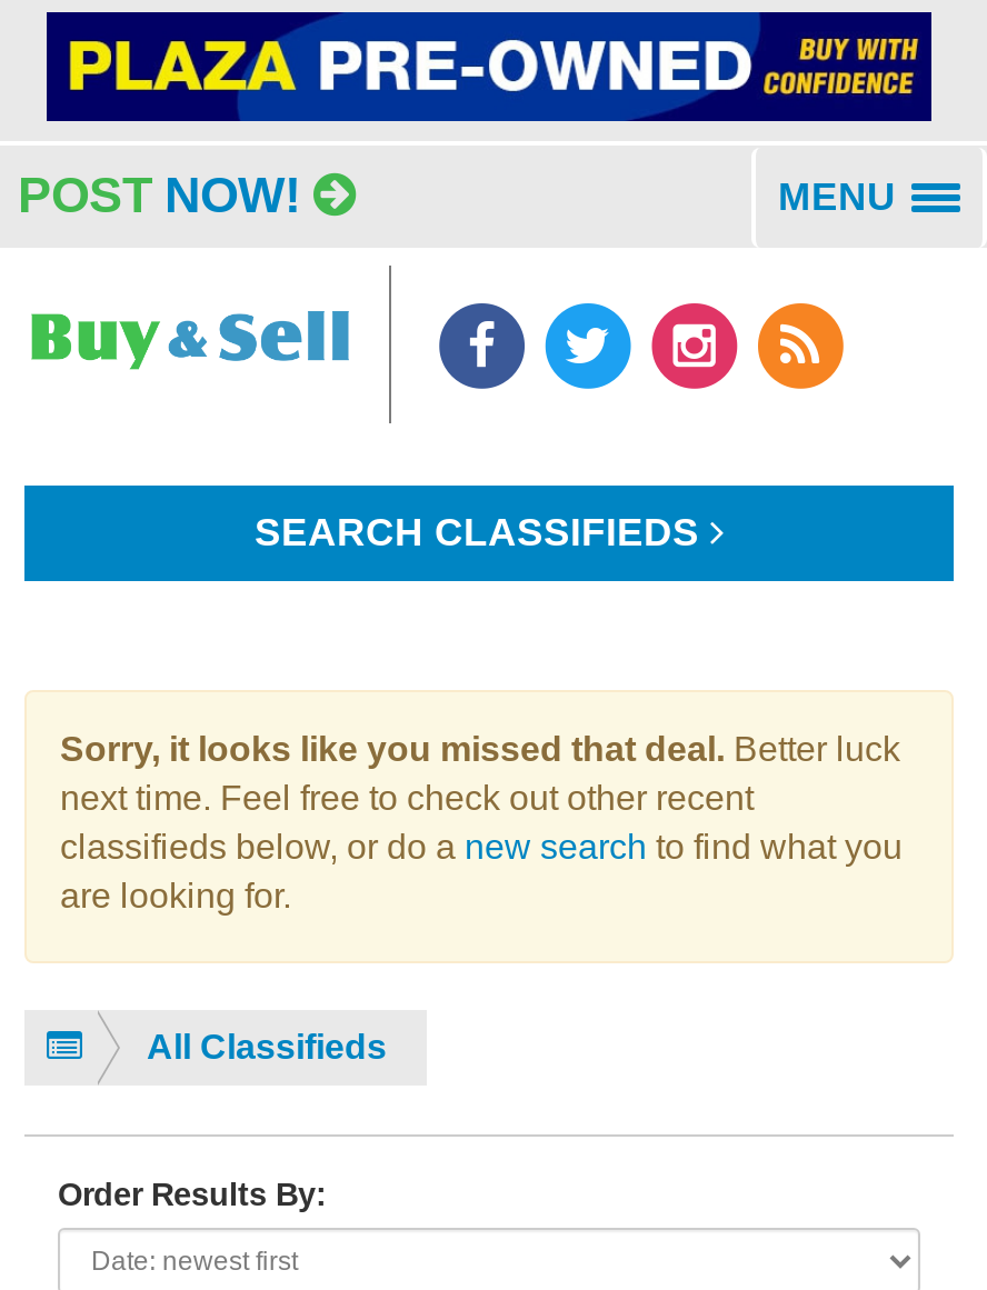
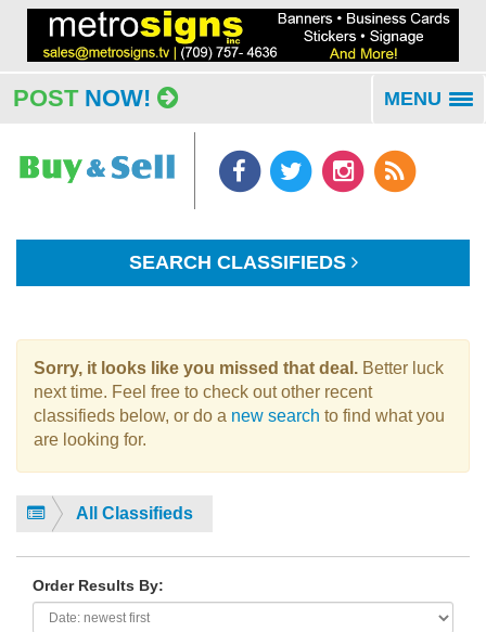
- [image]
+ [image]
